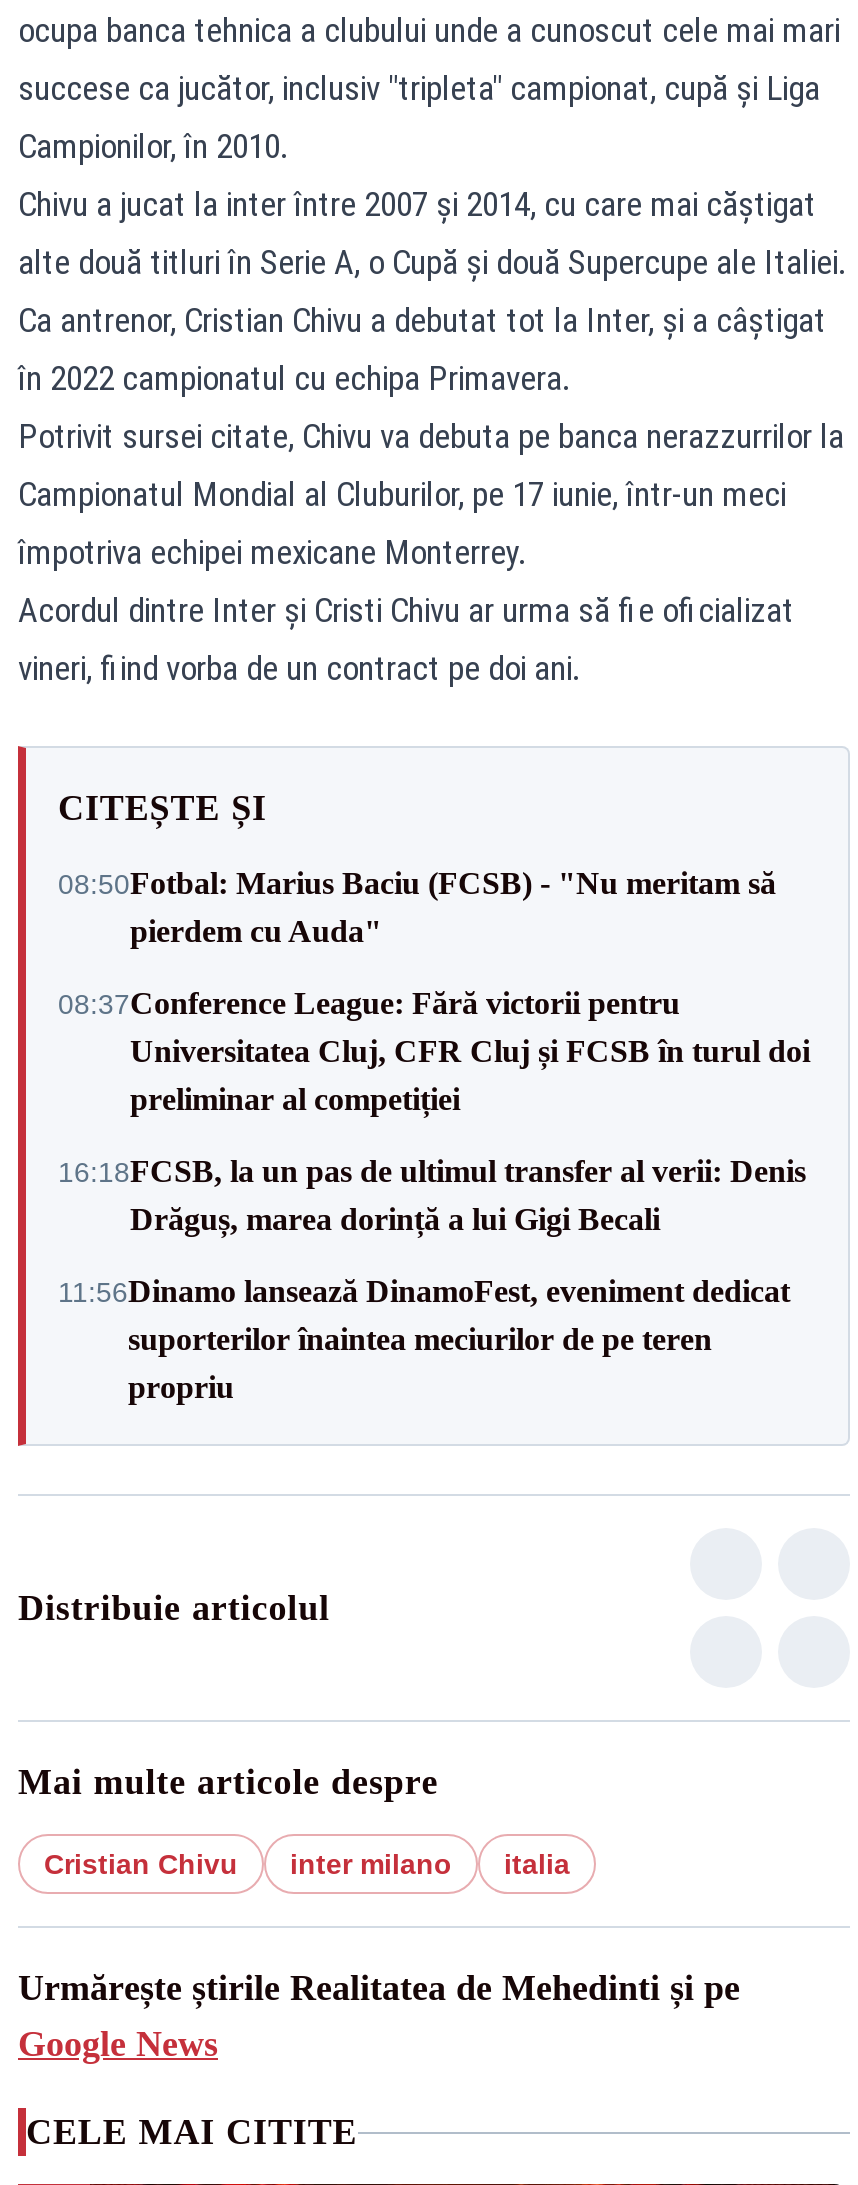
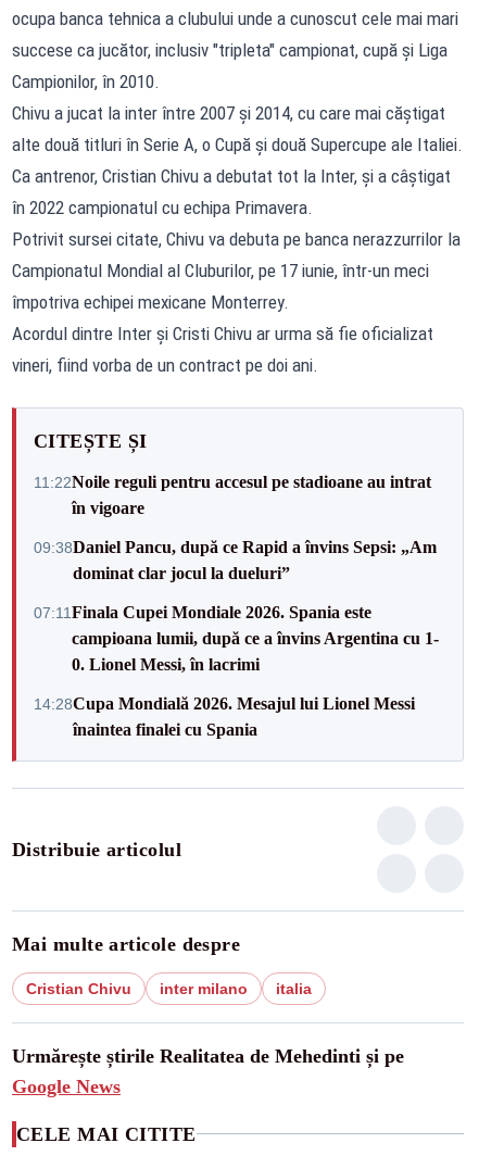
- 08:50Fotbal: Marius Baciu (FCSB) - "Nu meritam să
- pierdem cu Auda"
+ 11:22Noile reguli pentru accesul pe stadioane au intrat
+ în vigoare

- 08:37Conference League: Fără victorii pentru
- Universitatea Cluj, CFR Cluj și FCSB în turul doi
- preliminar al competiției
+ 09:38Daniel Pancu, după ce Rapid a învins Sepsi: „Am
+ dominat clar jocul la dueluri”

- 16:18FCSB, la un pas de ultimul transfer al verii: Denis
- Drăguș, marea dorință a lui Gigi Becali
+ 07:11 Finala Cupei Mondiale 2026. Spania este
+ campioana lumii, după ce a învins Argentina cu 1-
+ 0. Lionel Messi, în lacrimi

- 11:56Dinamo lansează DinamoFest, eveniment dedicat
- suporterilor înaintea meciurilor de pe teren
- propriu
+ 14:28Cupa Mondială 2026. Mesajul lui Lionel Messi
+ înaintea finalei cu Spania
